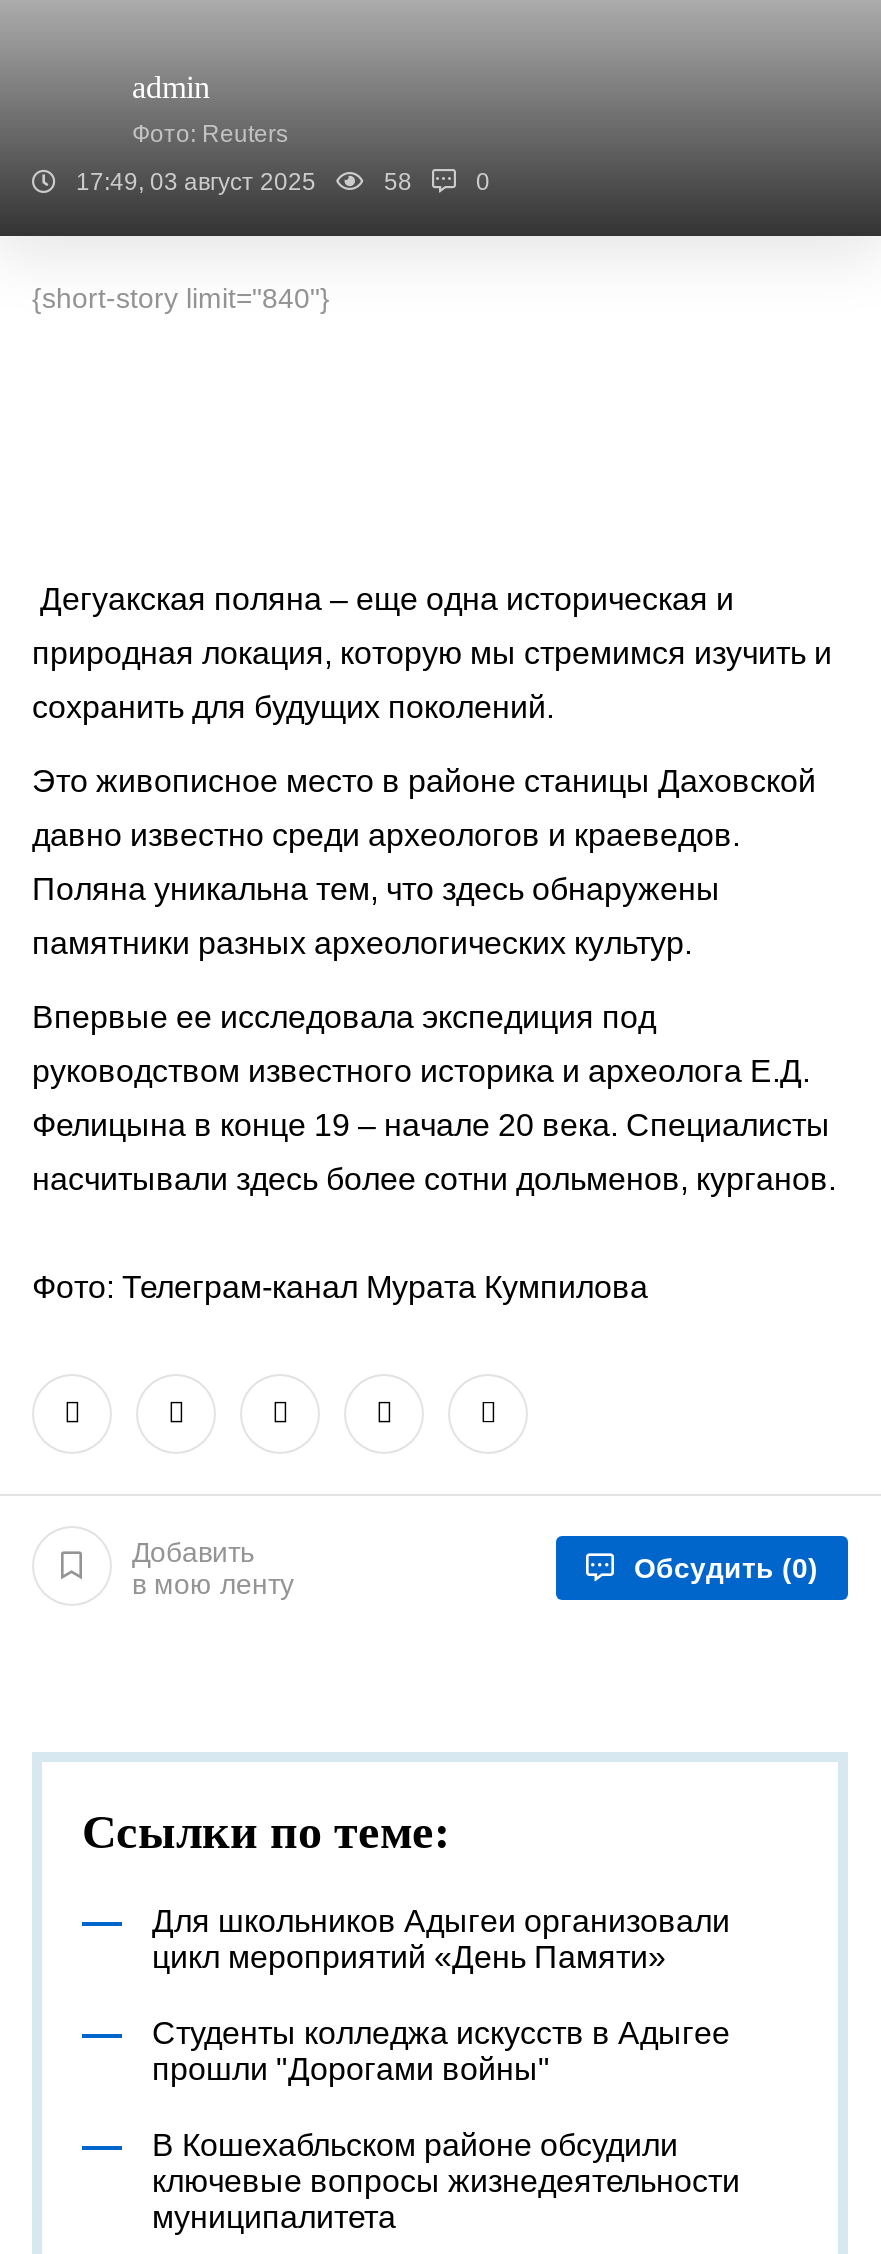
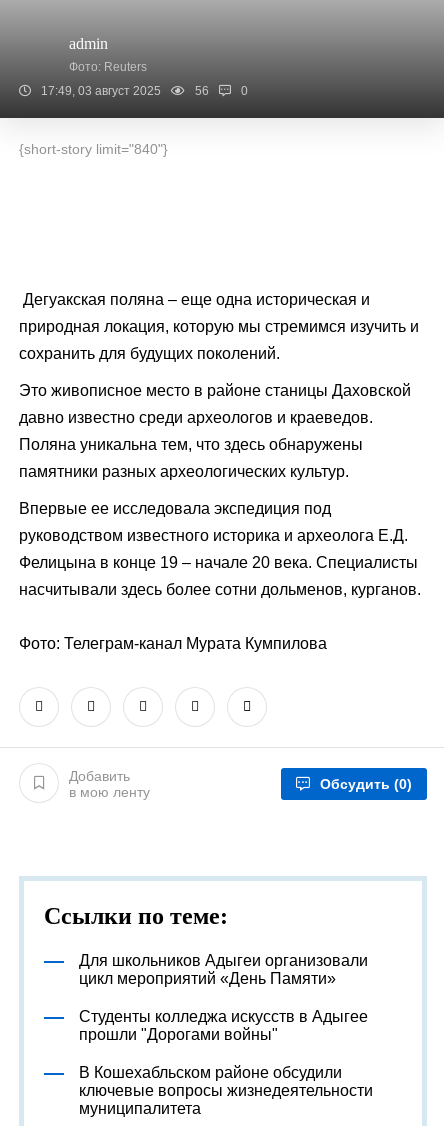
- 58
+ 56
